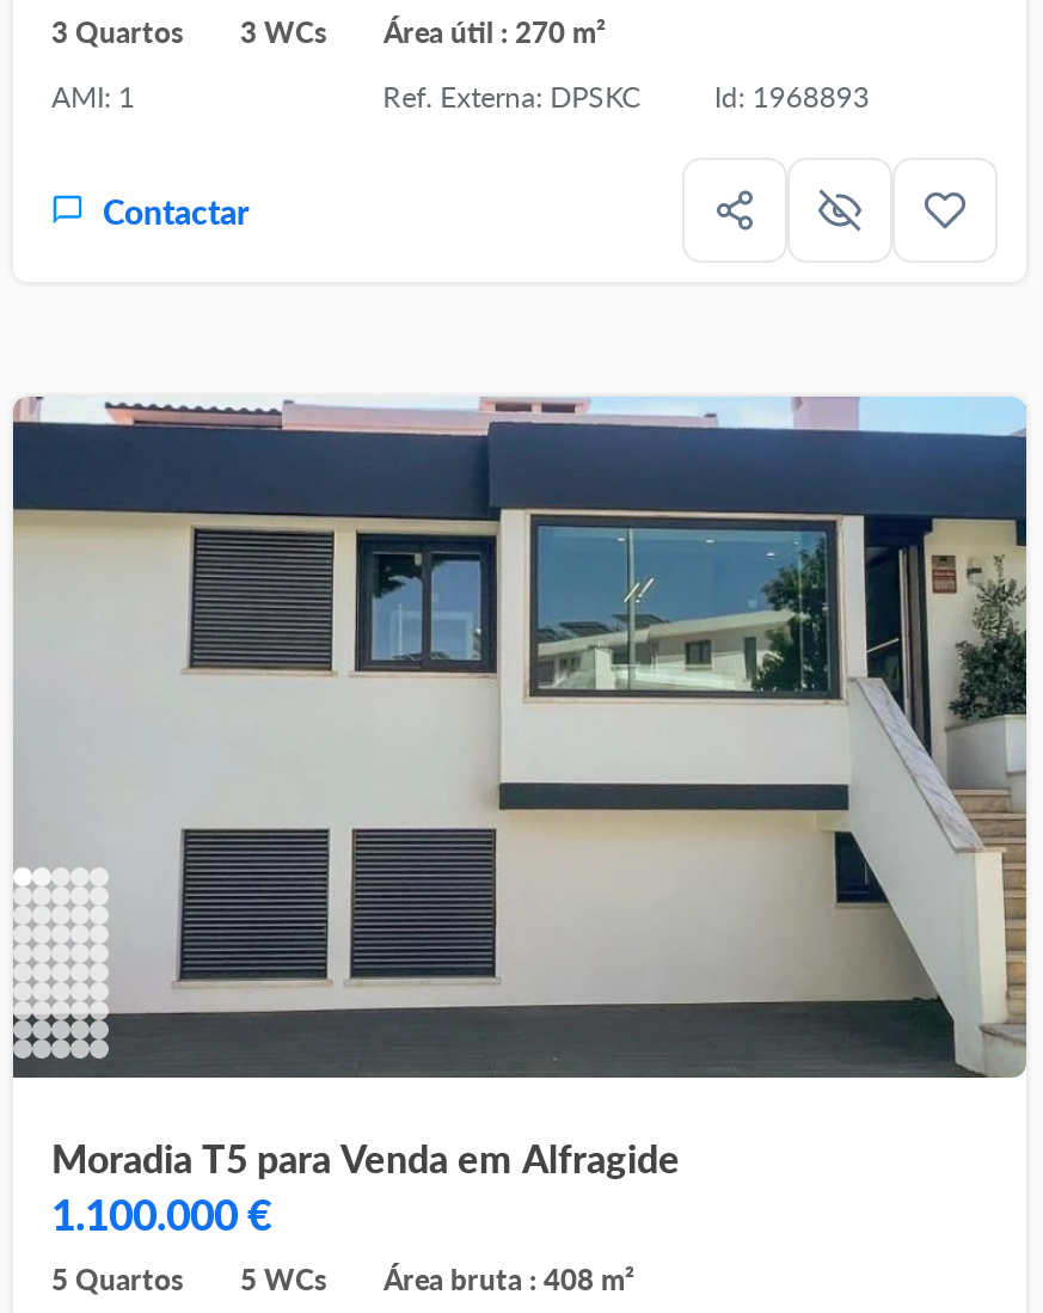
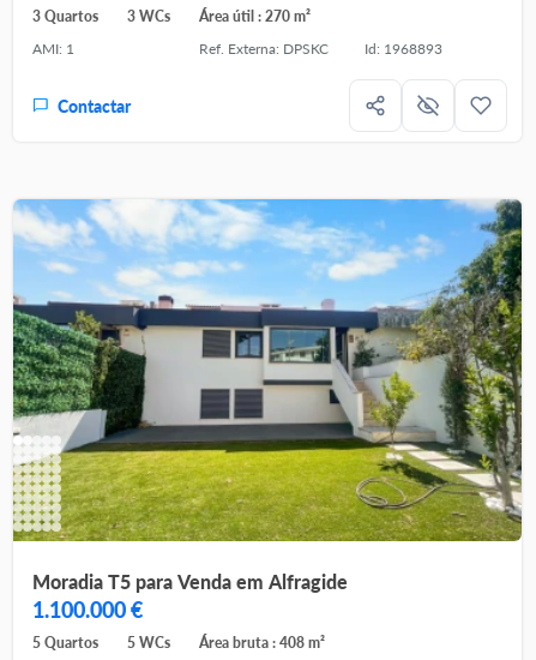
- [image]
+ [image]
